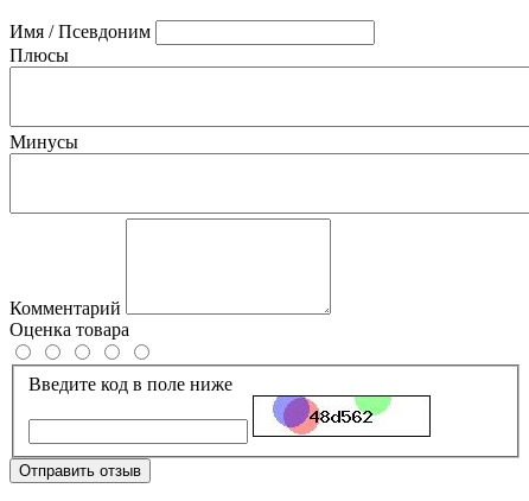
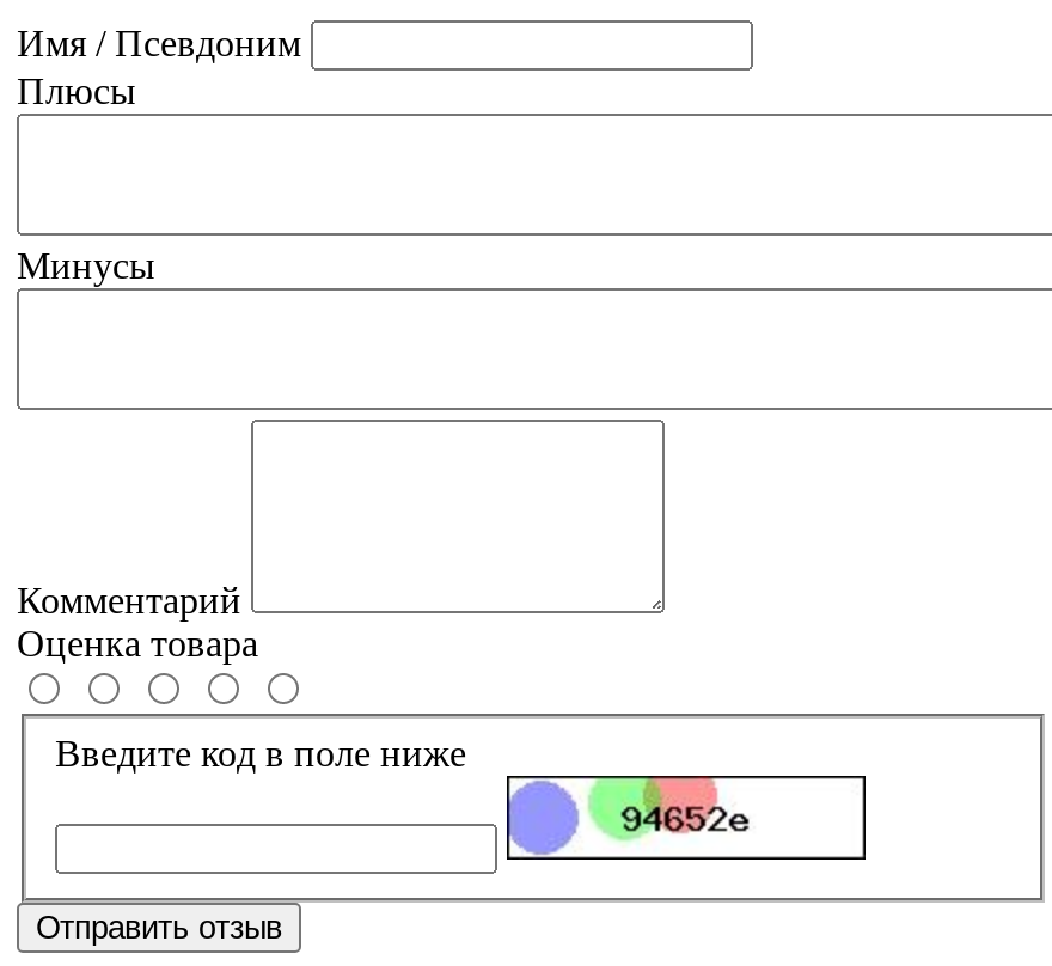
- [image]
+ [image]
